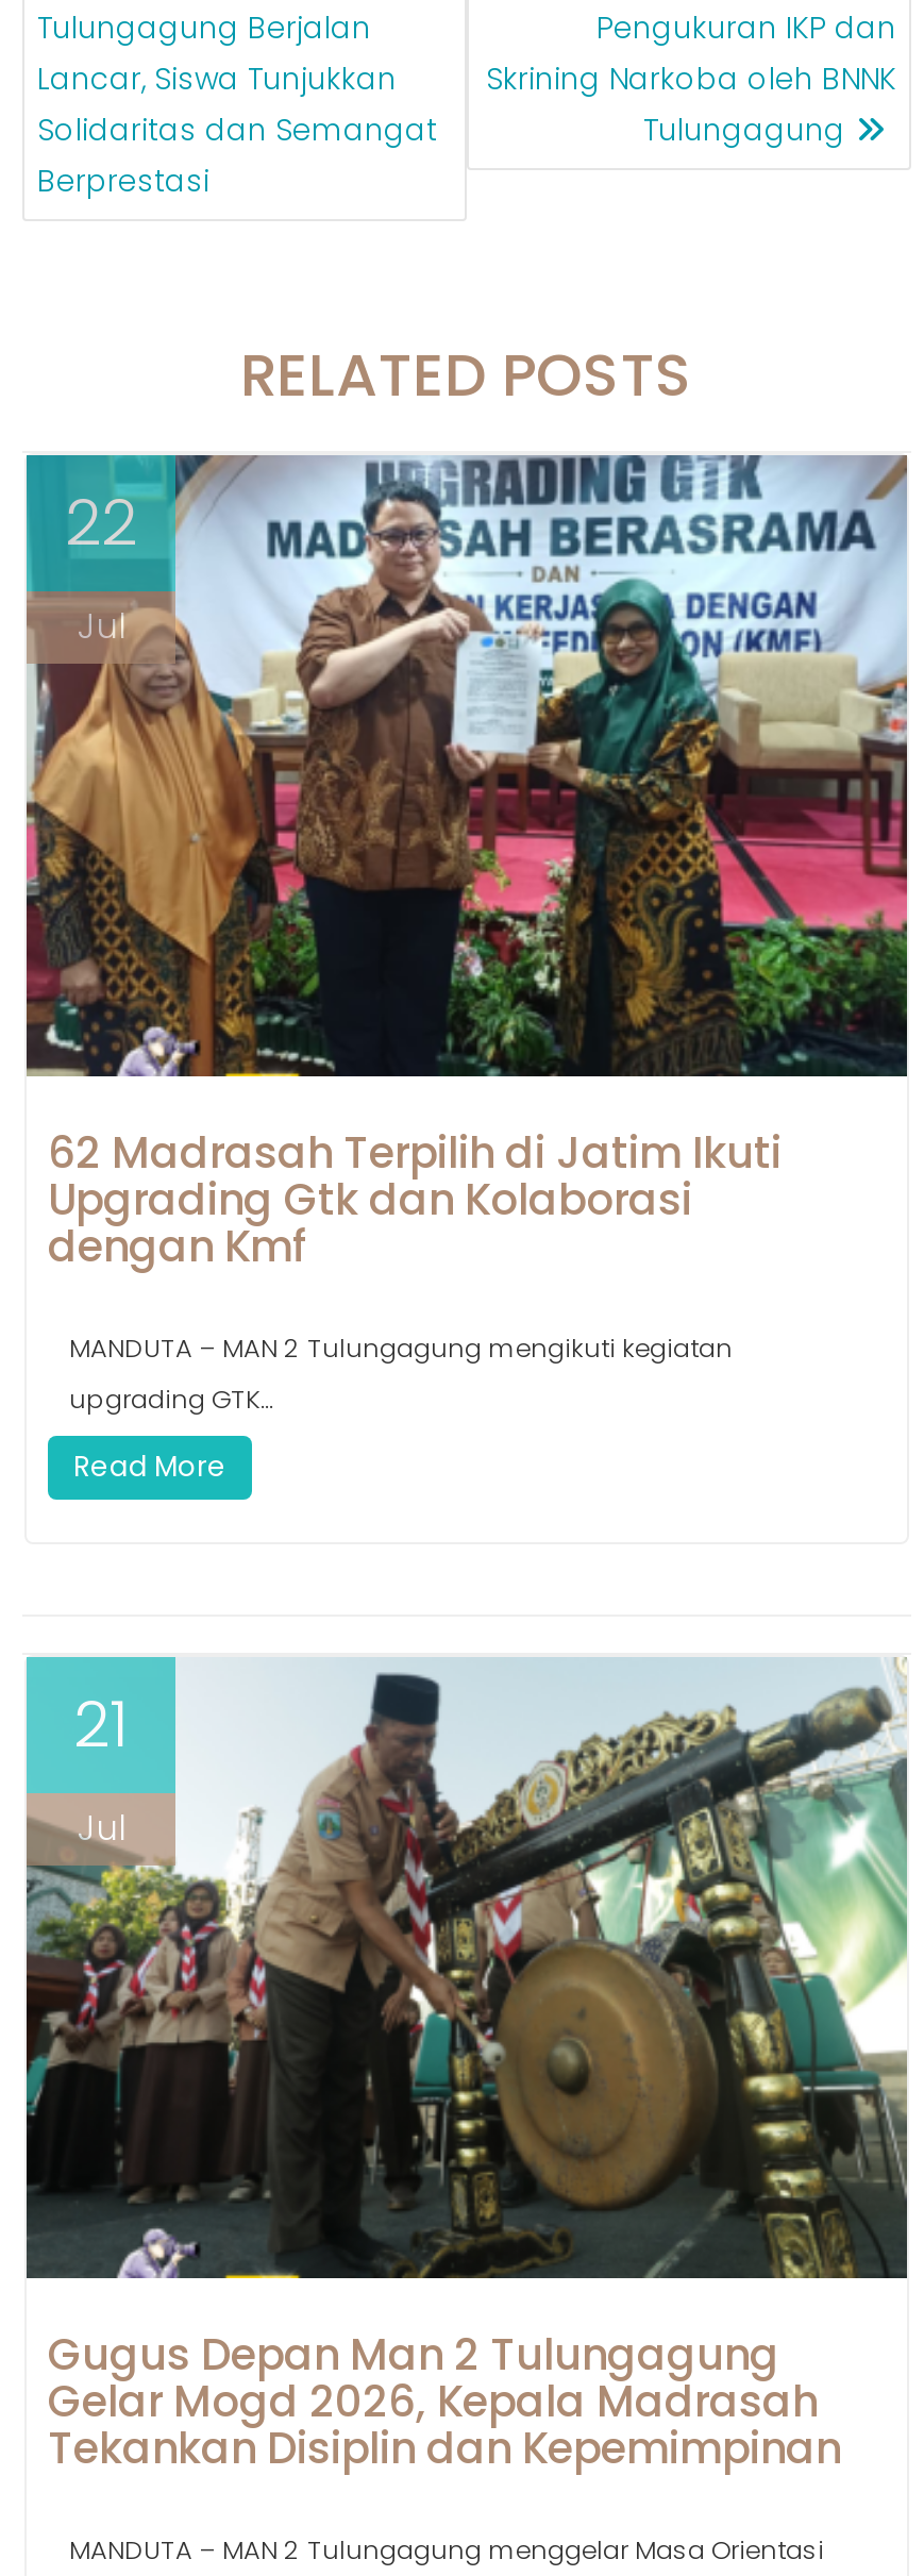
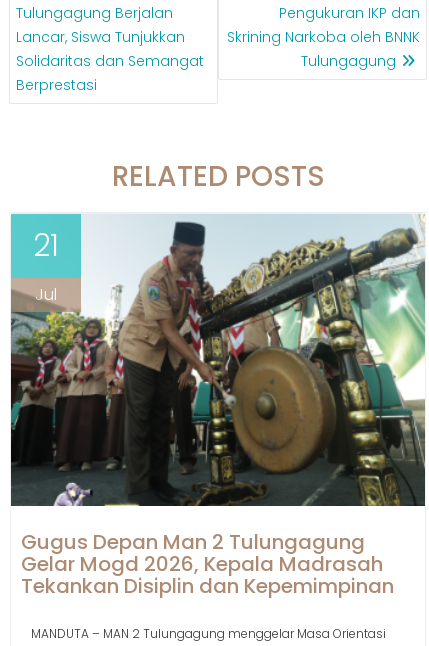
- [image]
- 22
- Jul

- 62 Madrasah Terpilih di Jatim Ikuti
- Upgrading Gtk dan Kolaborasi
- dengan Kmf
- MANDUTA – MAN 2 Tulungagung mengikuti kegiatan
- upgrading GTK...
- Read More
